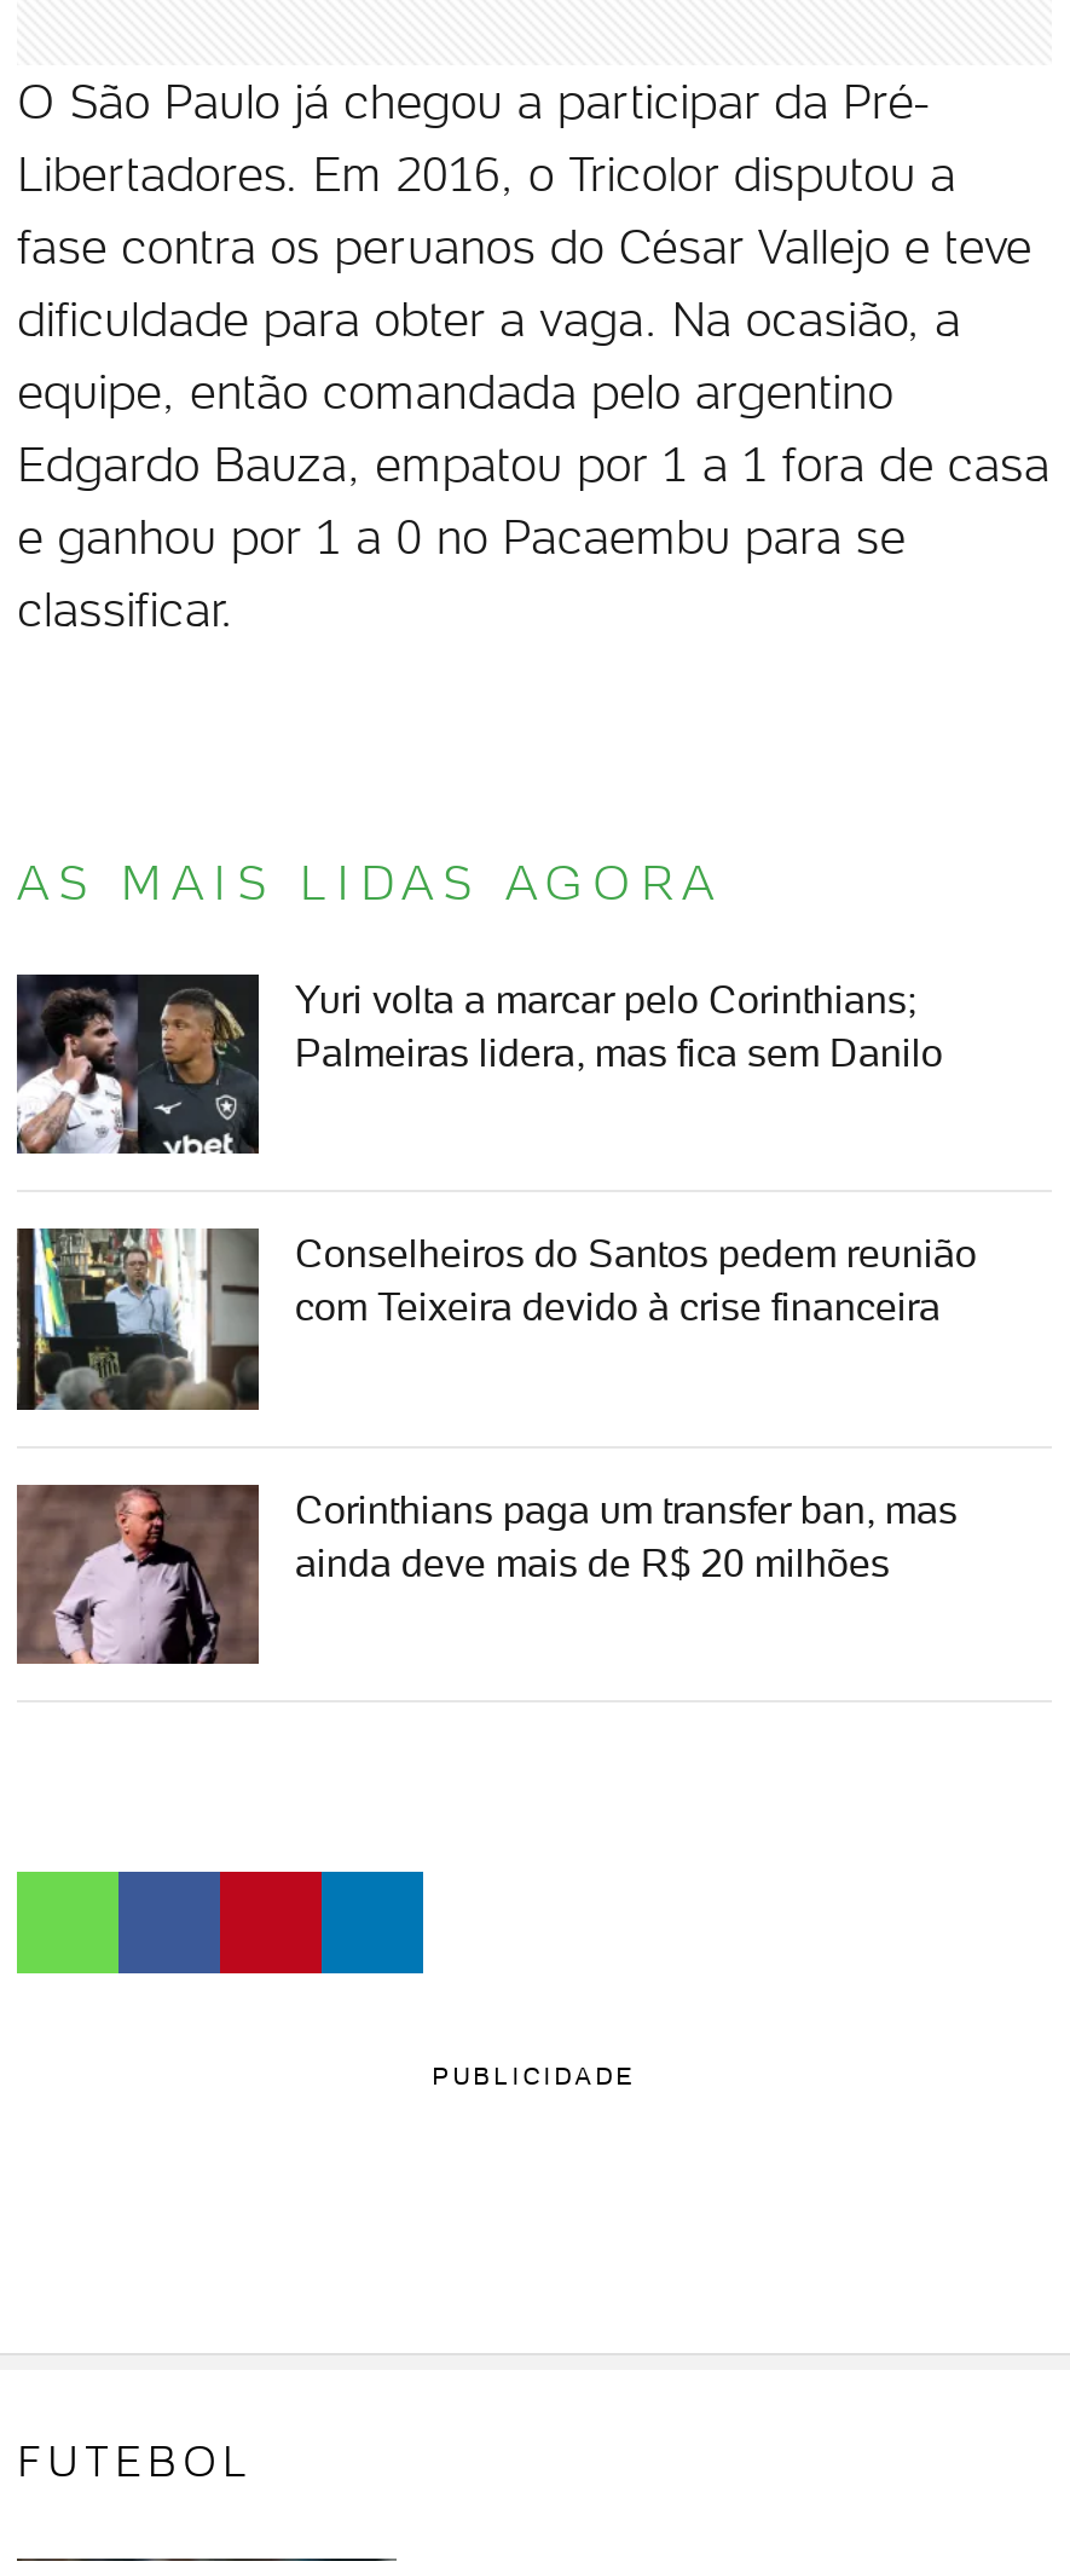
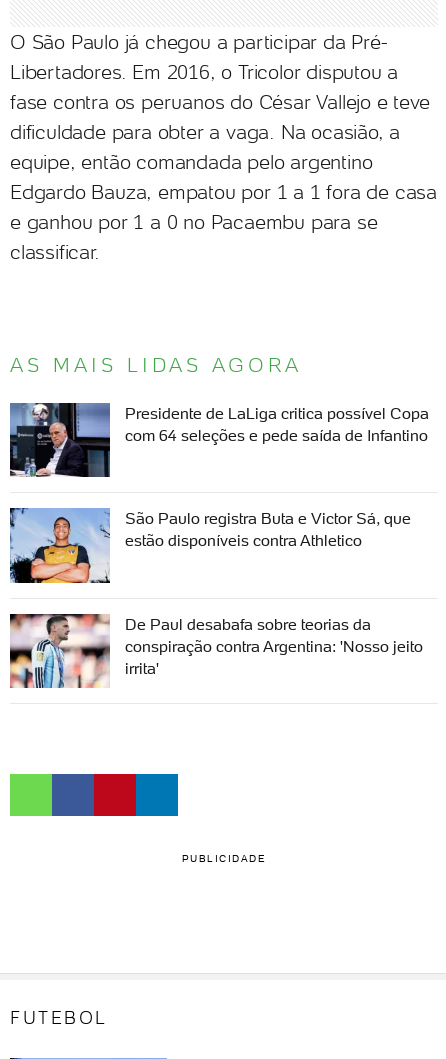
- [image]
- Yuri volta a marcar pelo Corinthians;
- Palmeiras lidera, mas fica sem Danilo
+ [image]
+ Presidente de LaLiga critica possível Copa
+ com 64 seleções e pede saída de Infantino

- [image]
- Conselheiros do Santos pedem reunião
- com Teixeira devido à crise financeira
+ [image]
+ São Paulo registra Buta e Victor Sá, que
+ estão disponíveis contra Athletico

- [image]
- Corinthians paga um transfer ban, mas
- ainda deve mais de R$ 20 milhões
+ [image]
+ De Paul desabafa sobre teorias da
+ conspiração contra Argentina: 'Nosso jeito
+ irrita'
